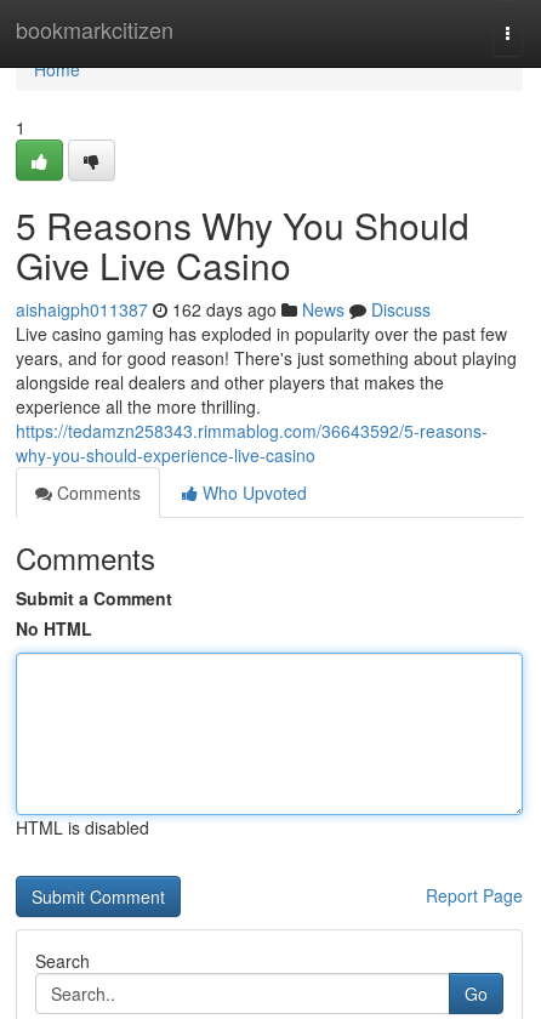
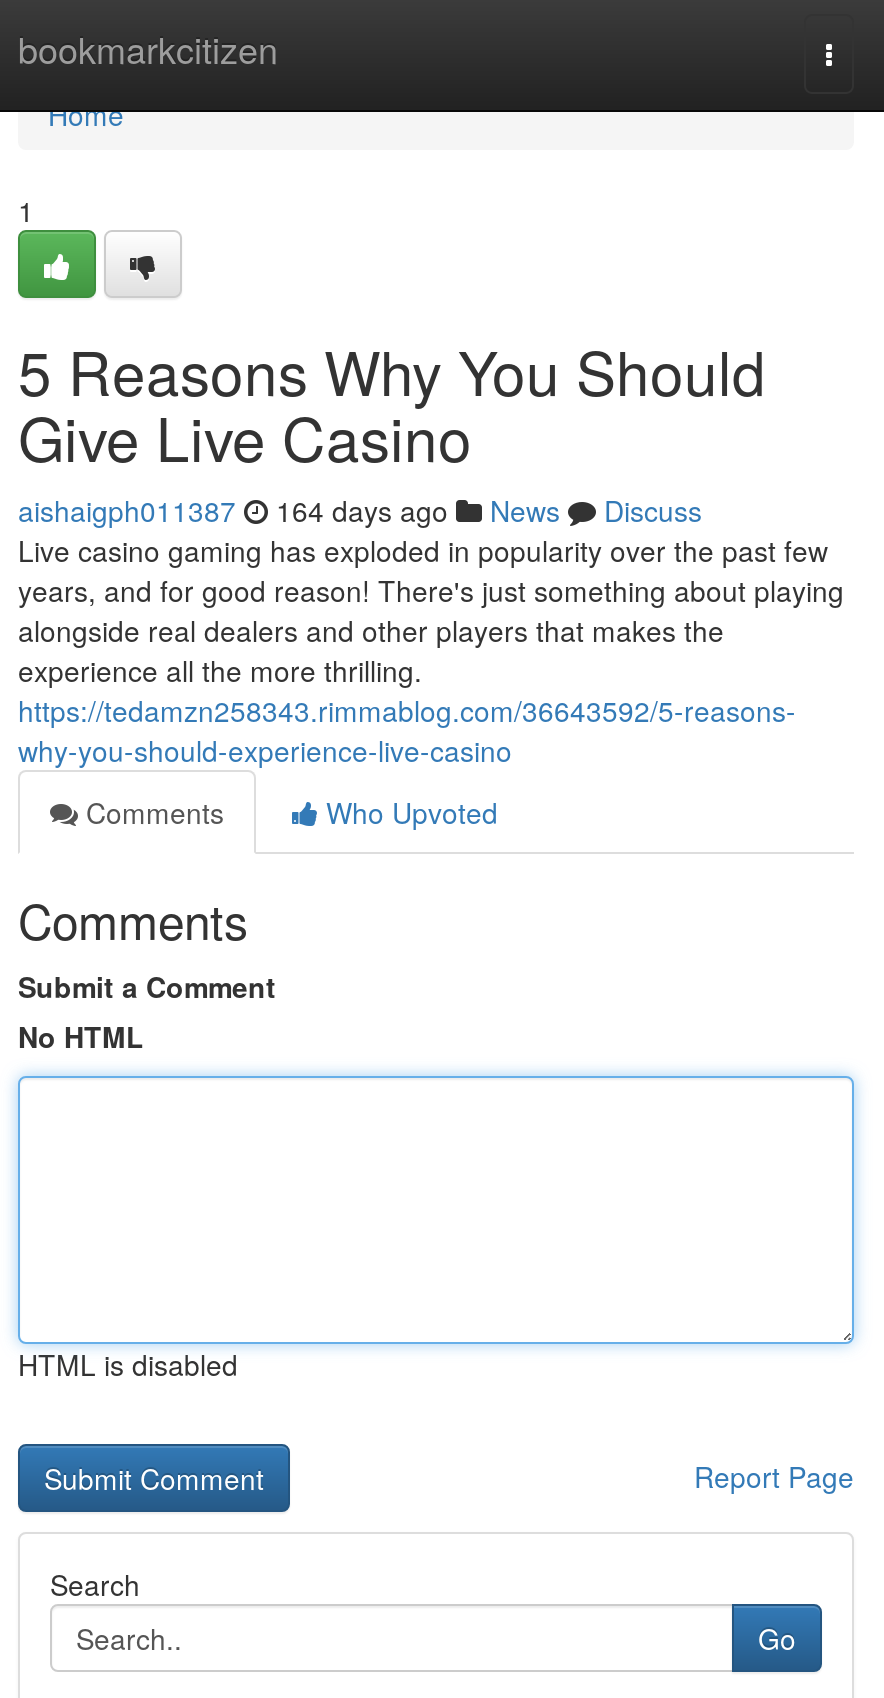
- aishaigph011387 162 days ago News Discuss
+ aishaigph011387 164 days ago News Discuss
